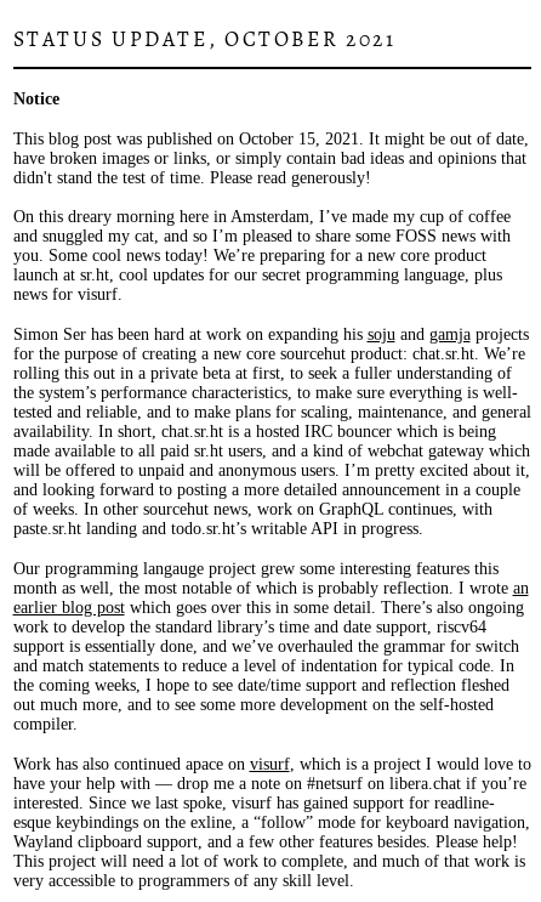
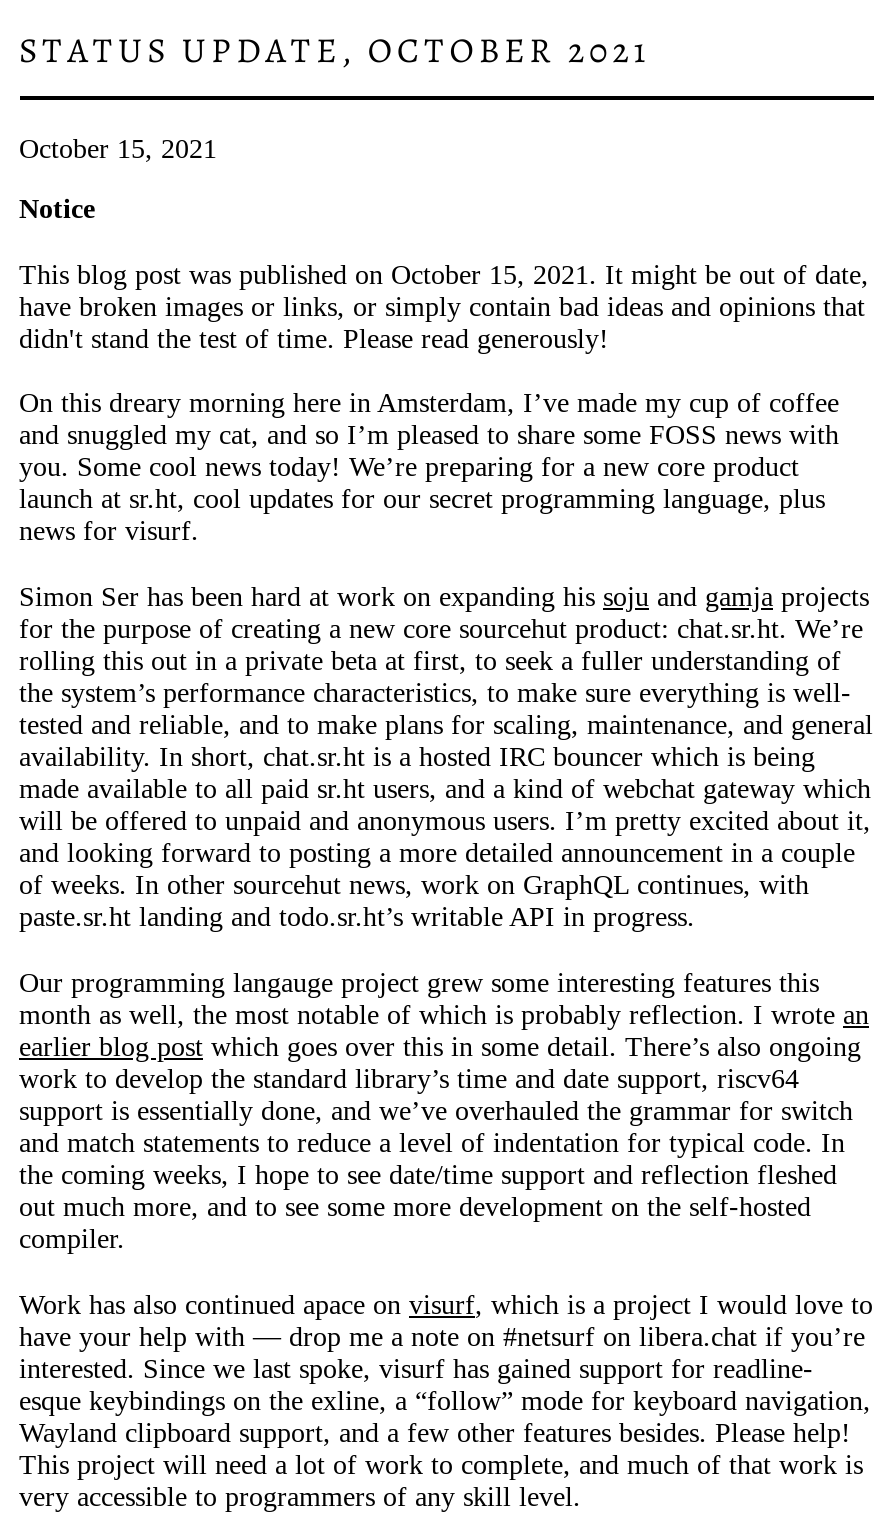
+ October 15, 2021
